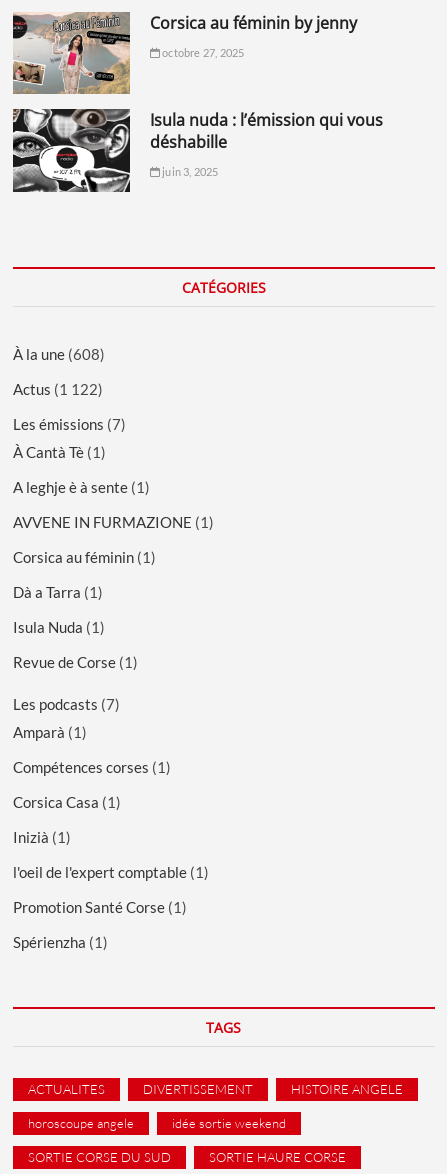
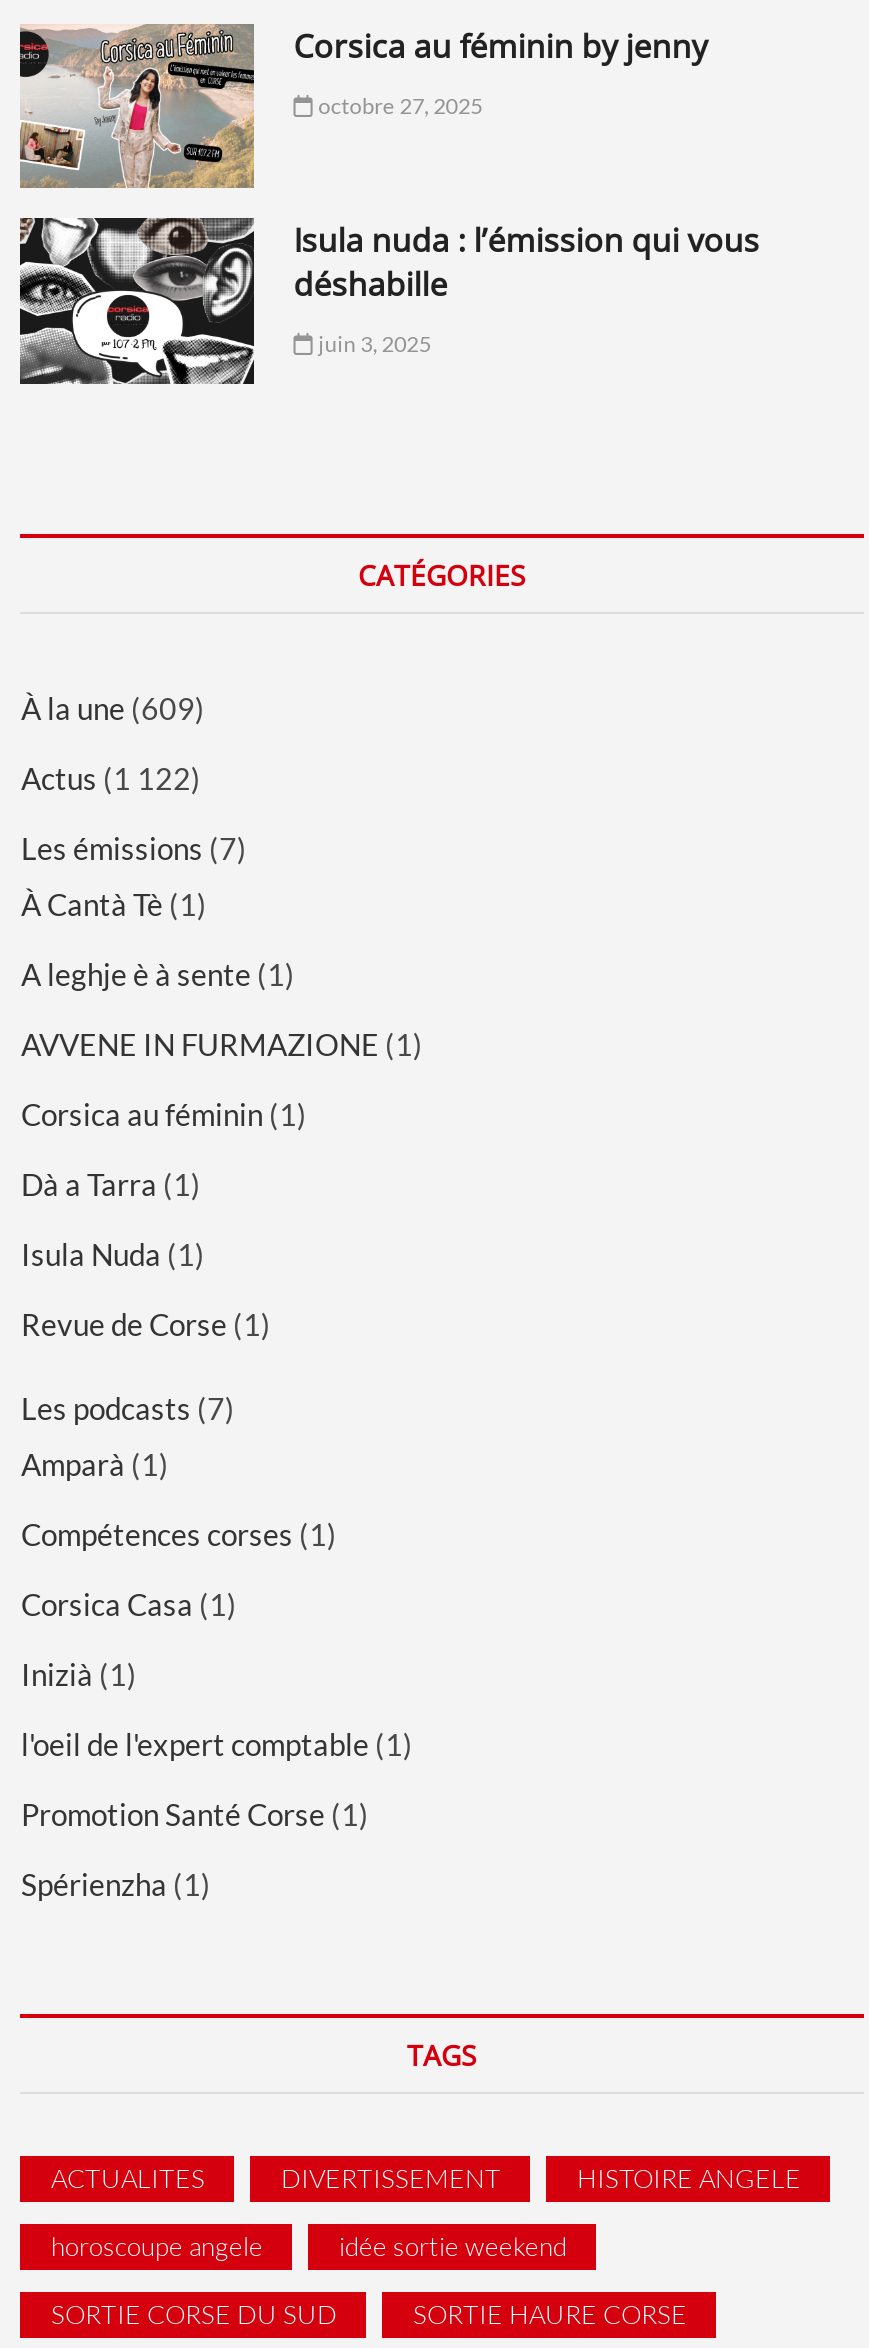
- À la une (608)
+ À la une (609)
